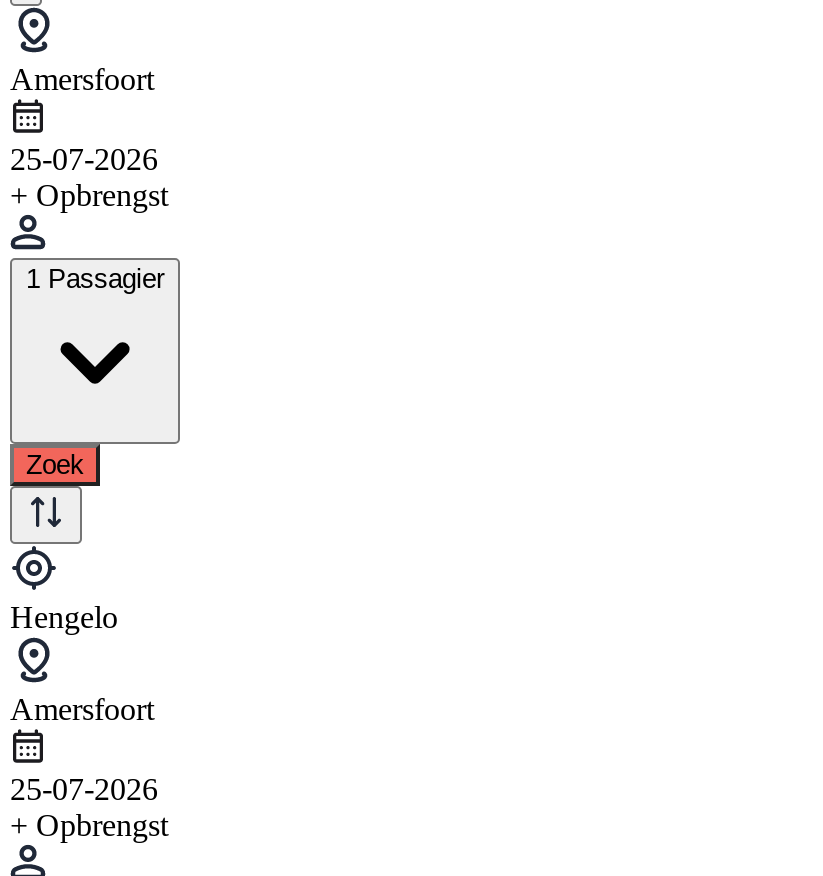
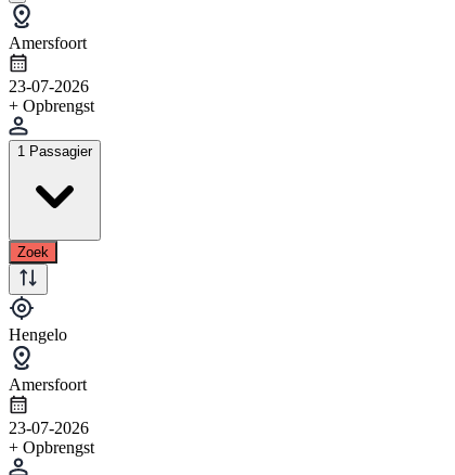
- 25-07-2026
+ 23-07-2026

- 25-07-2026
+ 23-07-2026
